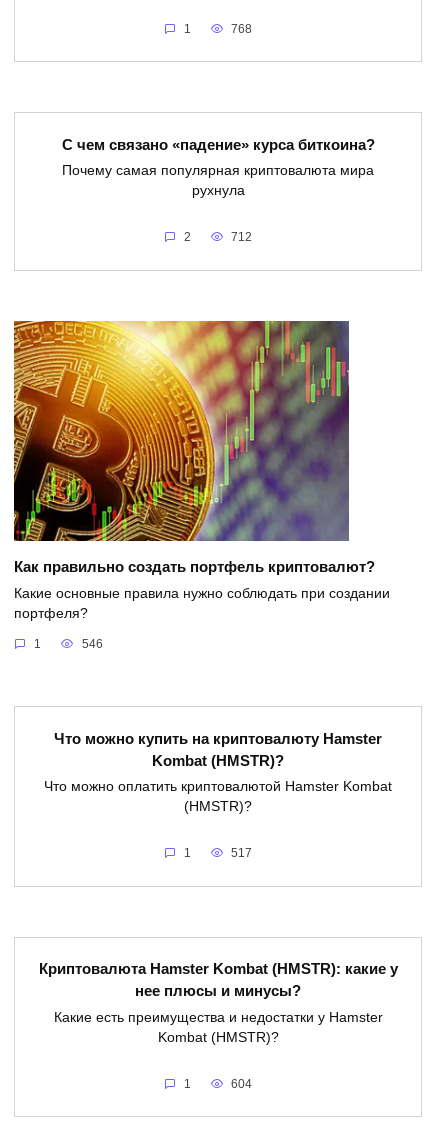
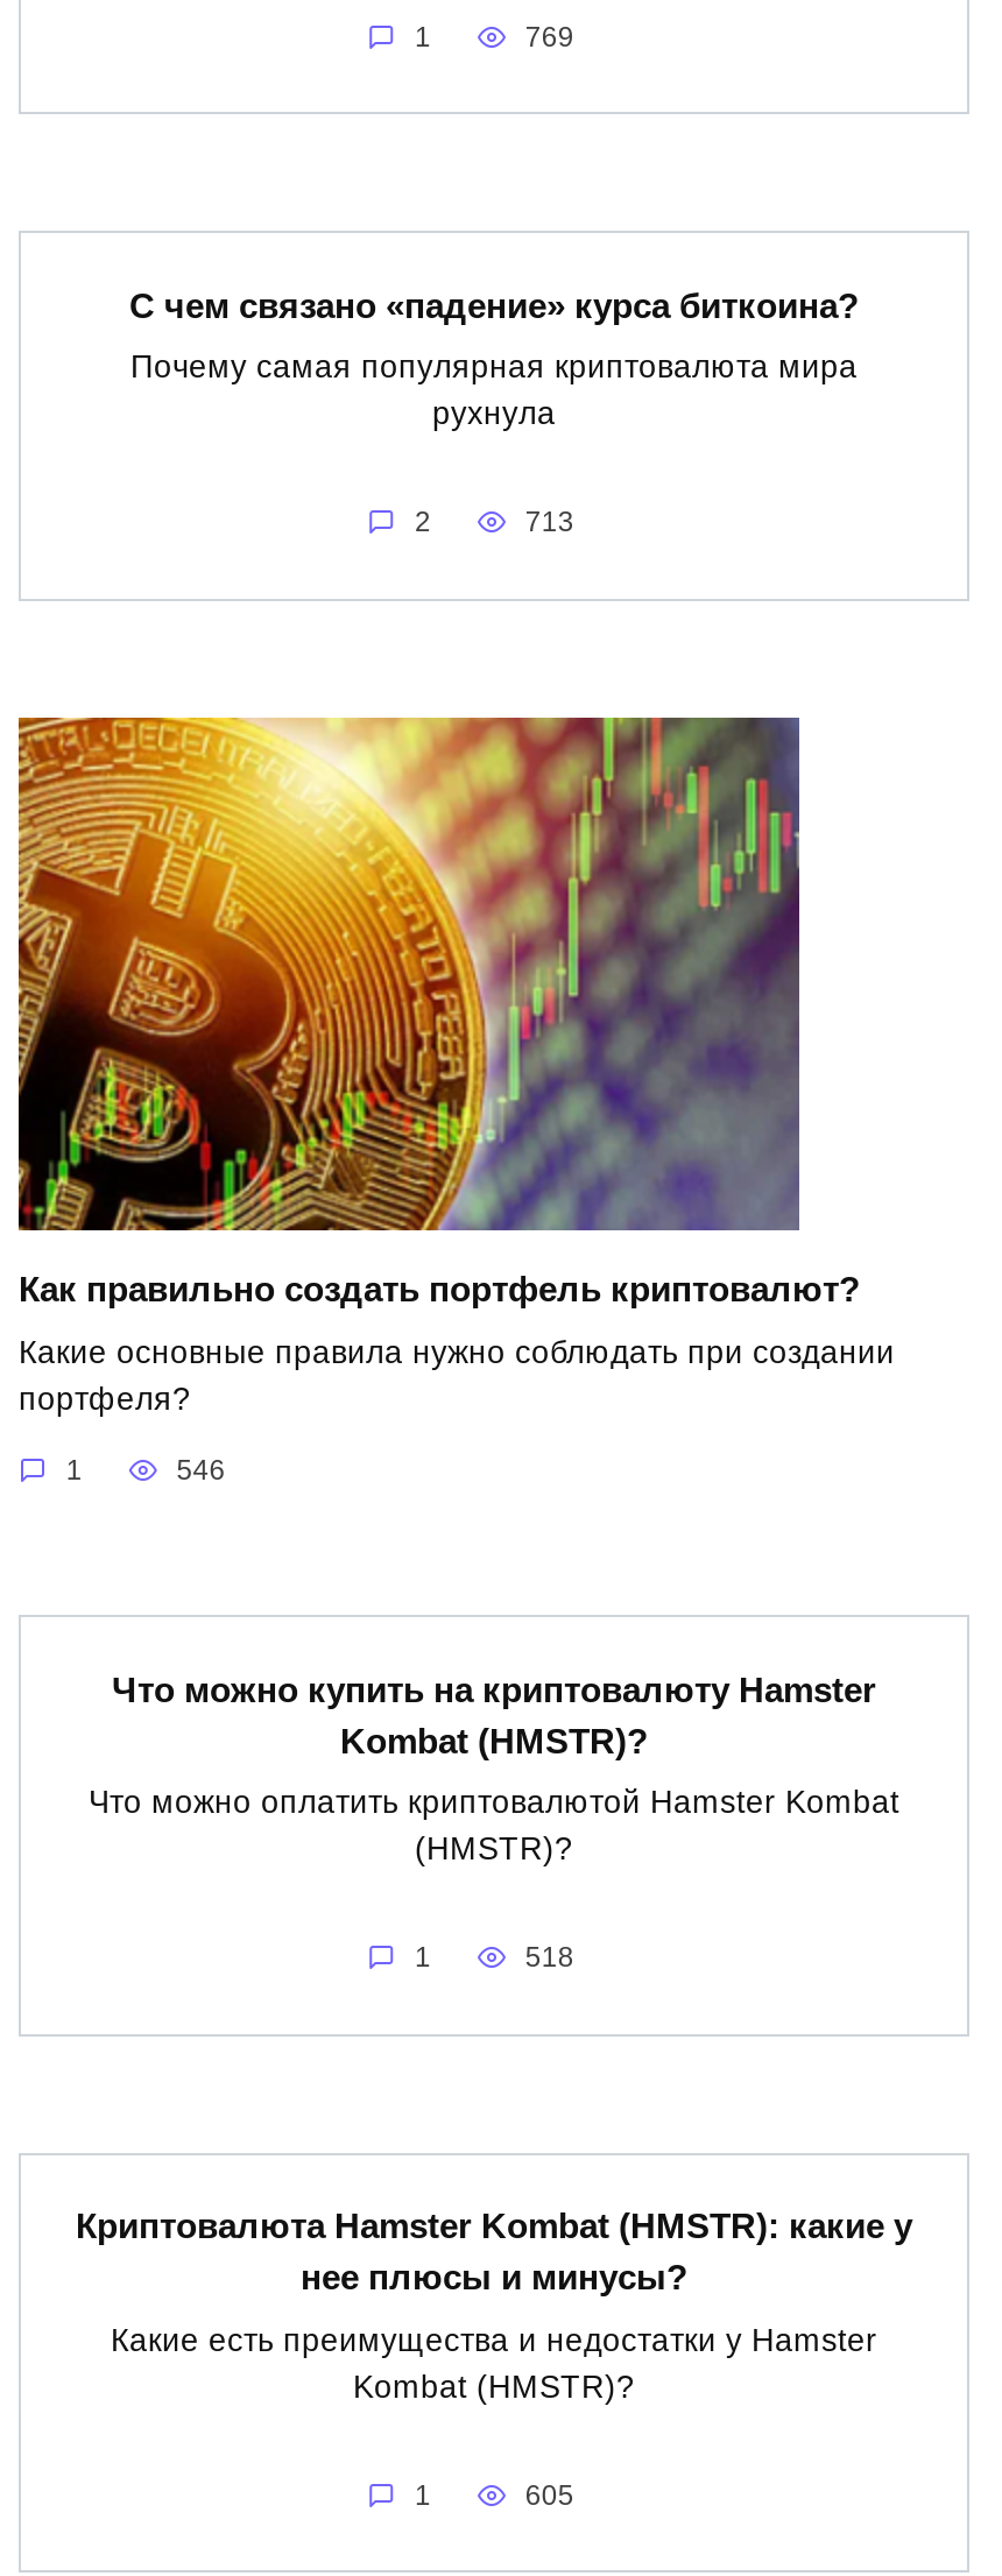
- 768
+ 769

- 712
+ 713

- 517
+ 518

- 604
+ 605
